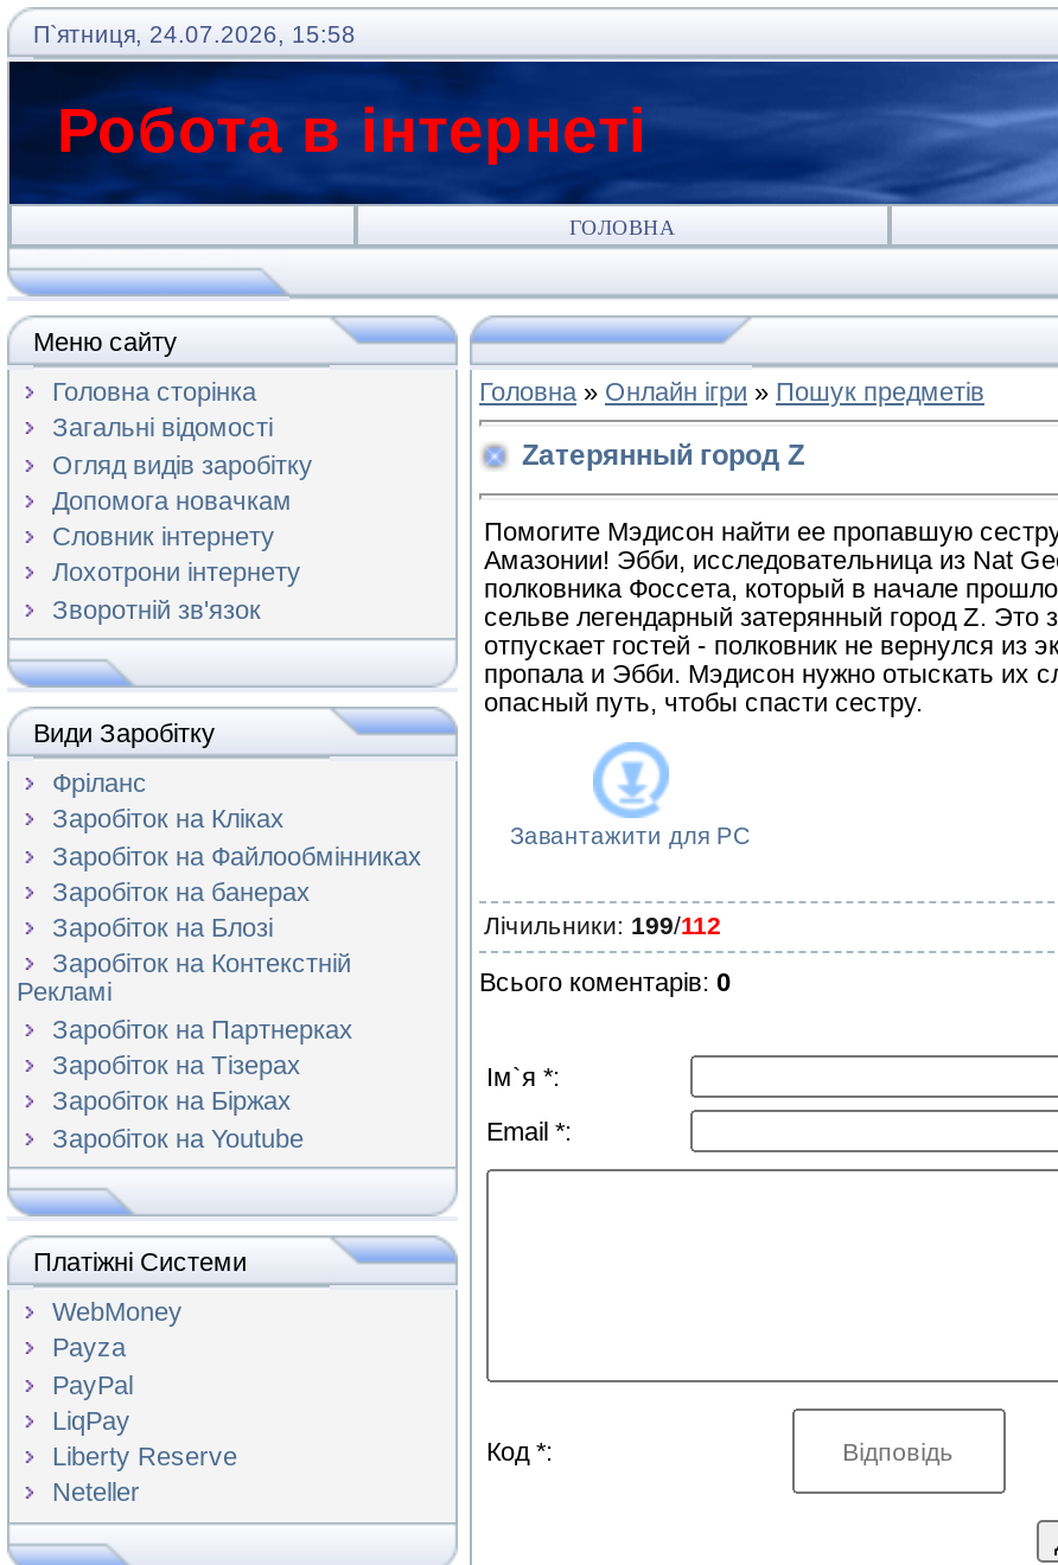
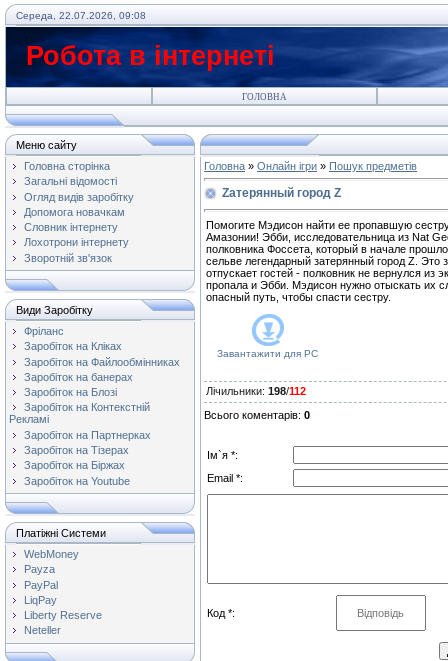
- П`ятниця, 24.07.2026, 15:58
+ Середа, 22.07.2026, 09:08

- Лічильники: 199/112
+ Лічильники: 198/112
